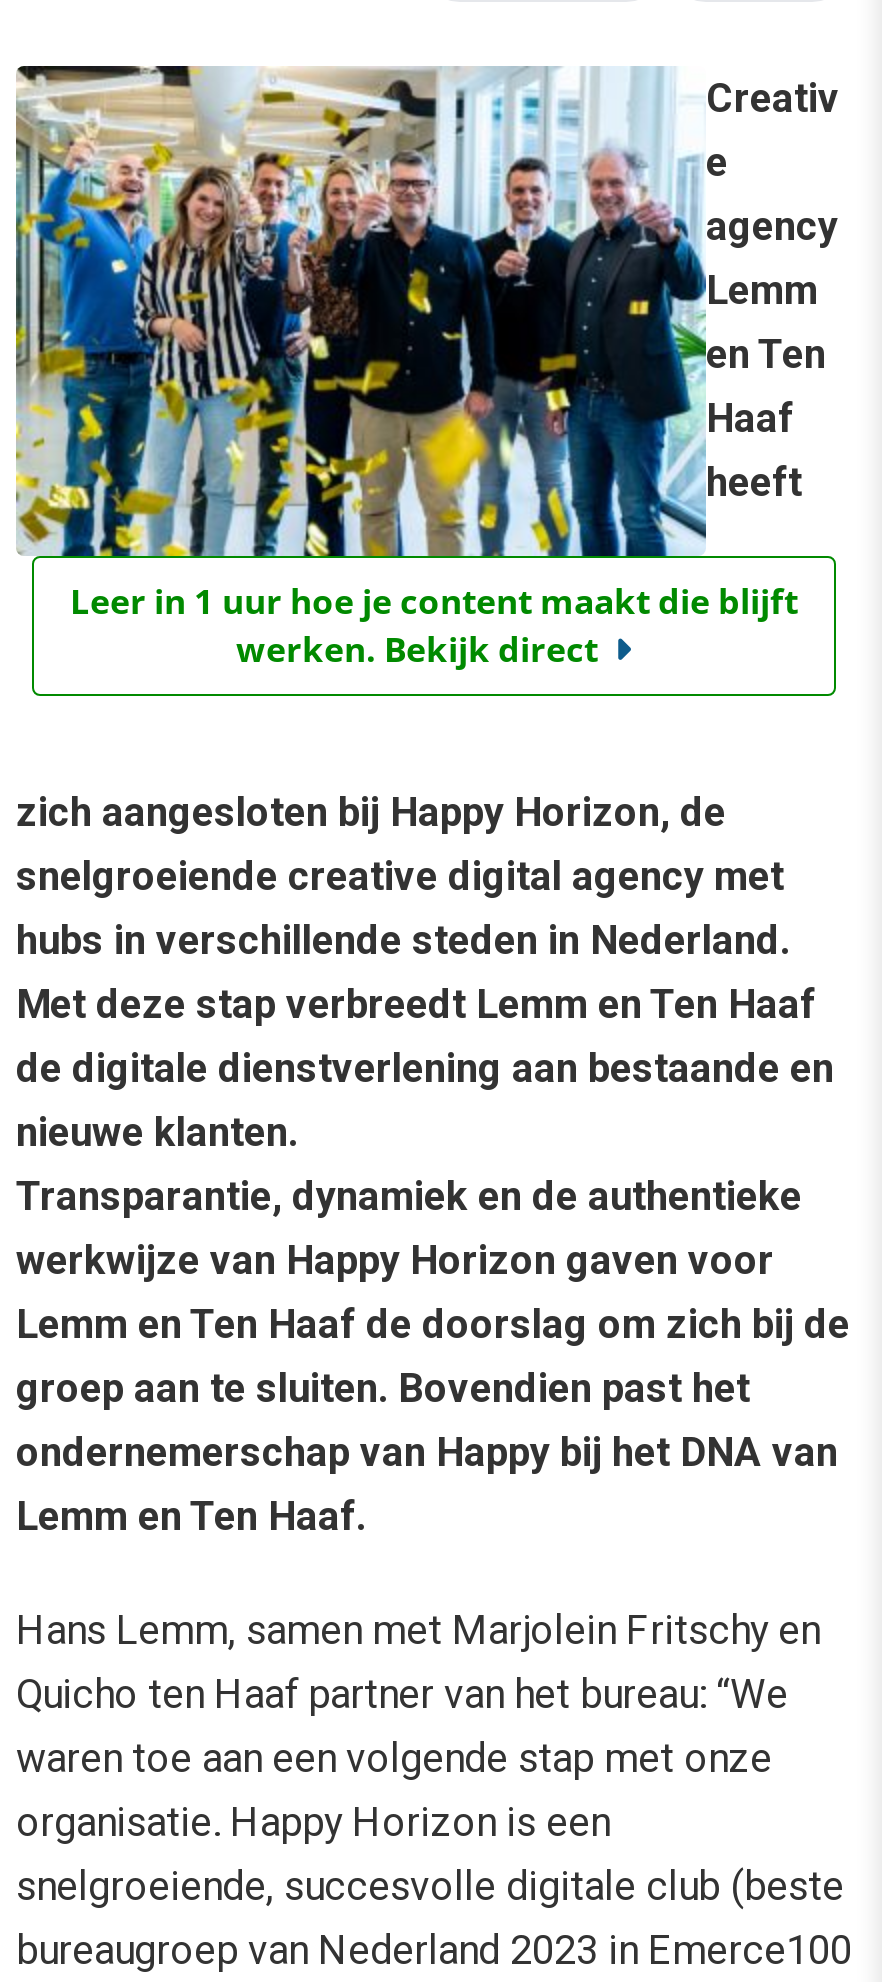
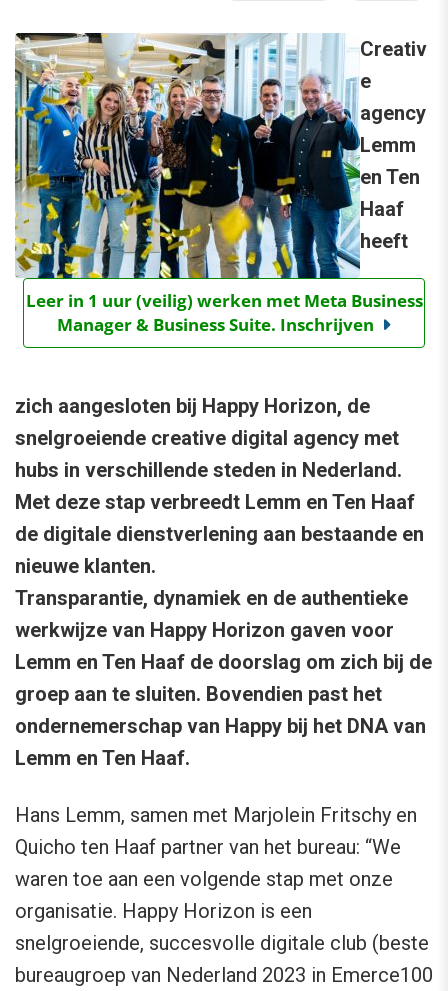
- Leer in 1 uur hoe je content maakt die blijft
- werken. Bekijk direct
+ Leer in 1 uur (veilig) werken met Meta Business
+ Manager & Business Suite. Inschrijven
